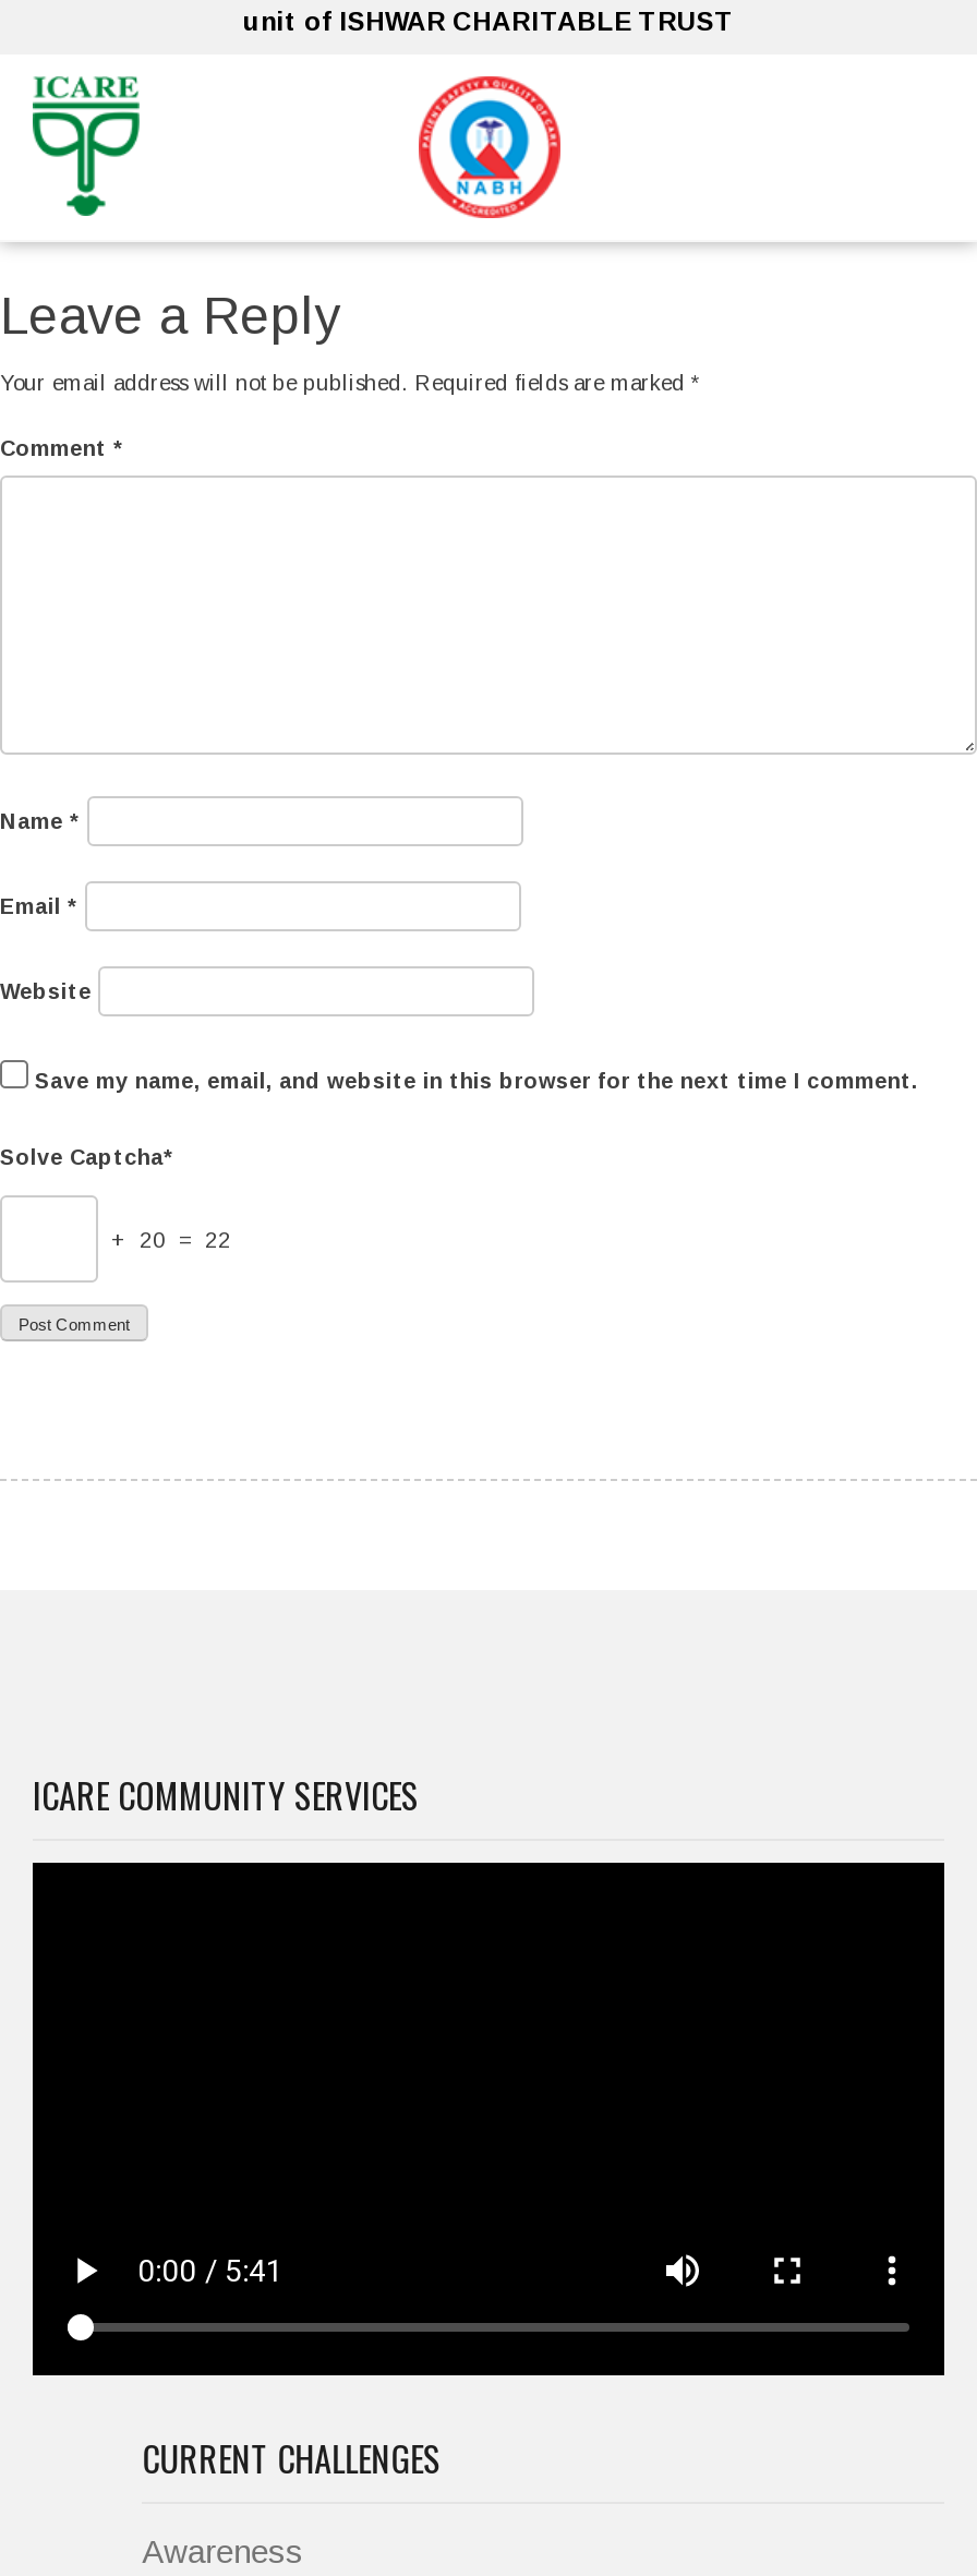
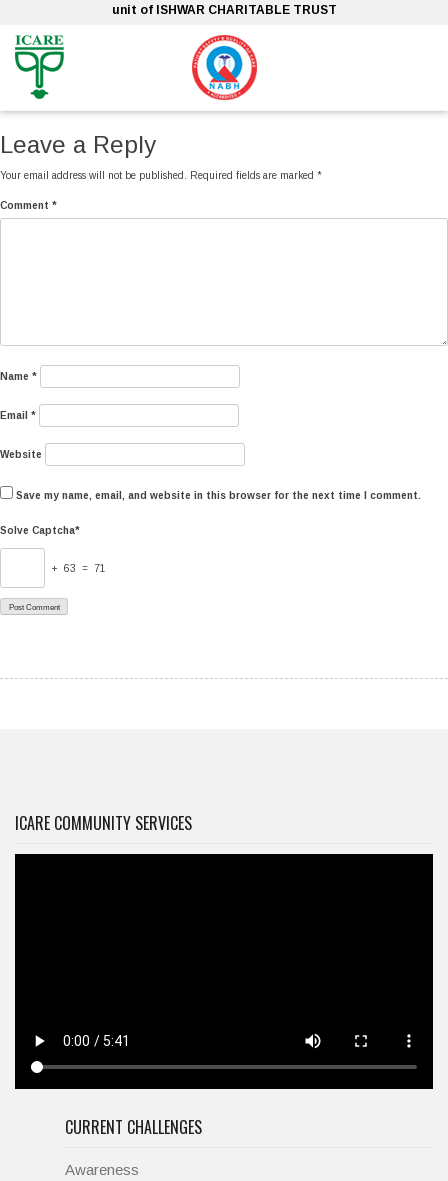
- + 20 = 22
+ + 63 = 71
